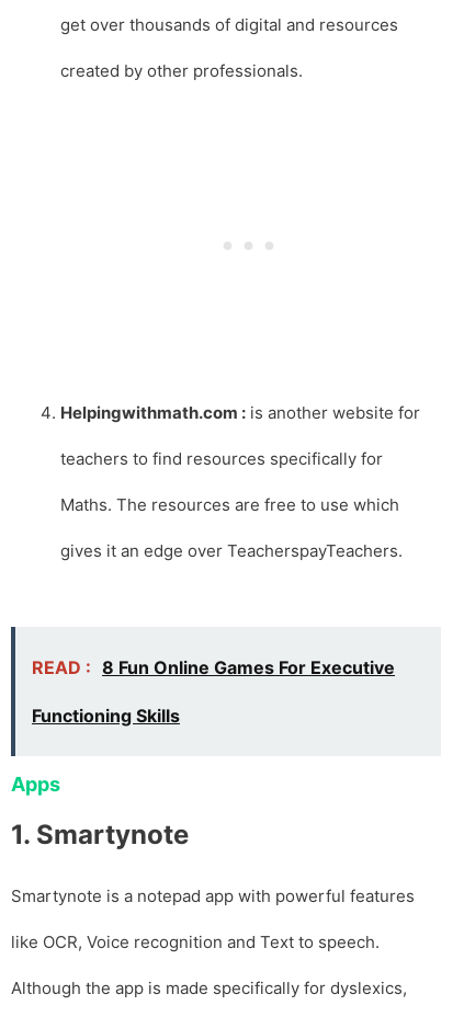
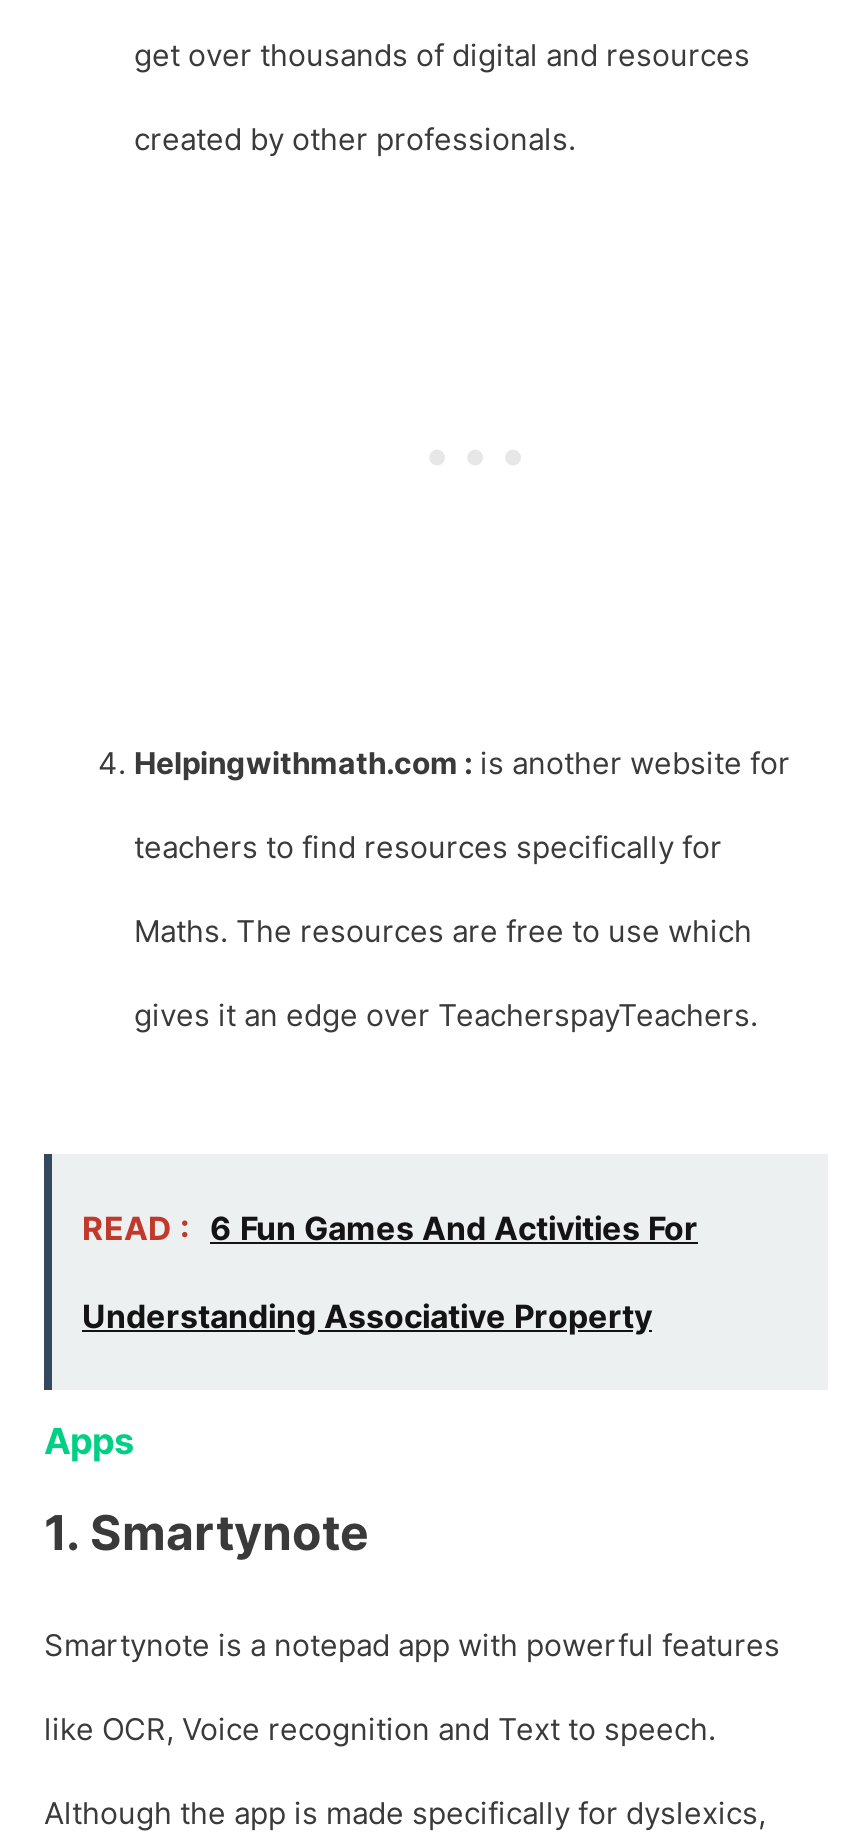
- READ : 8 Fun Online Games For Executive
+ READ : 6 Fun Games And Activities For

- Functioning Skills
+ Understanding Associative Property
